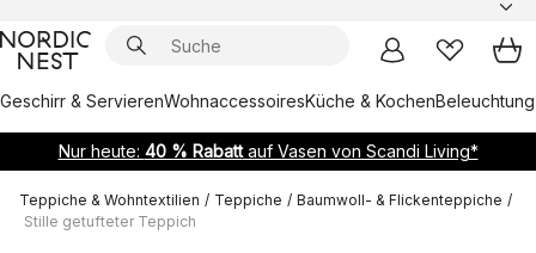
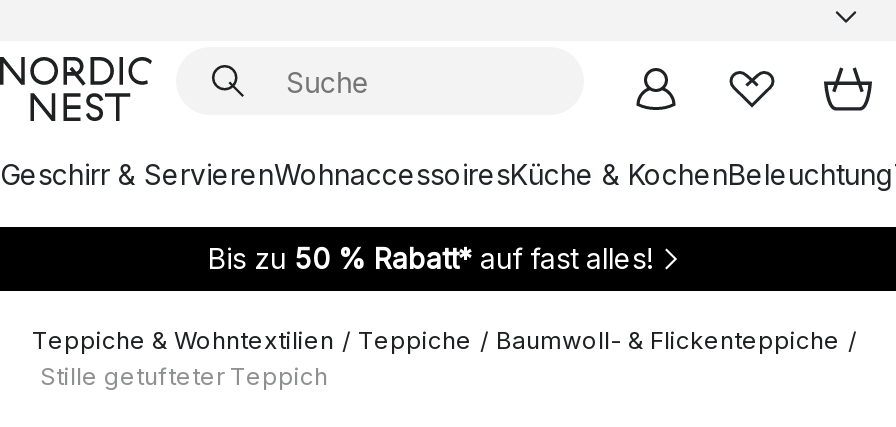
- Nur heute: 40 % Rabatt auf Vasen von Scandi Living*
+ Bis zu 50 % Rabatt* auf fast alles!
